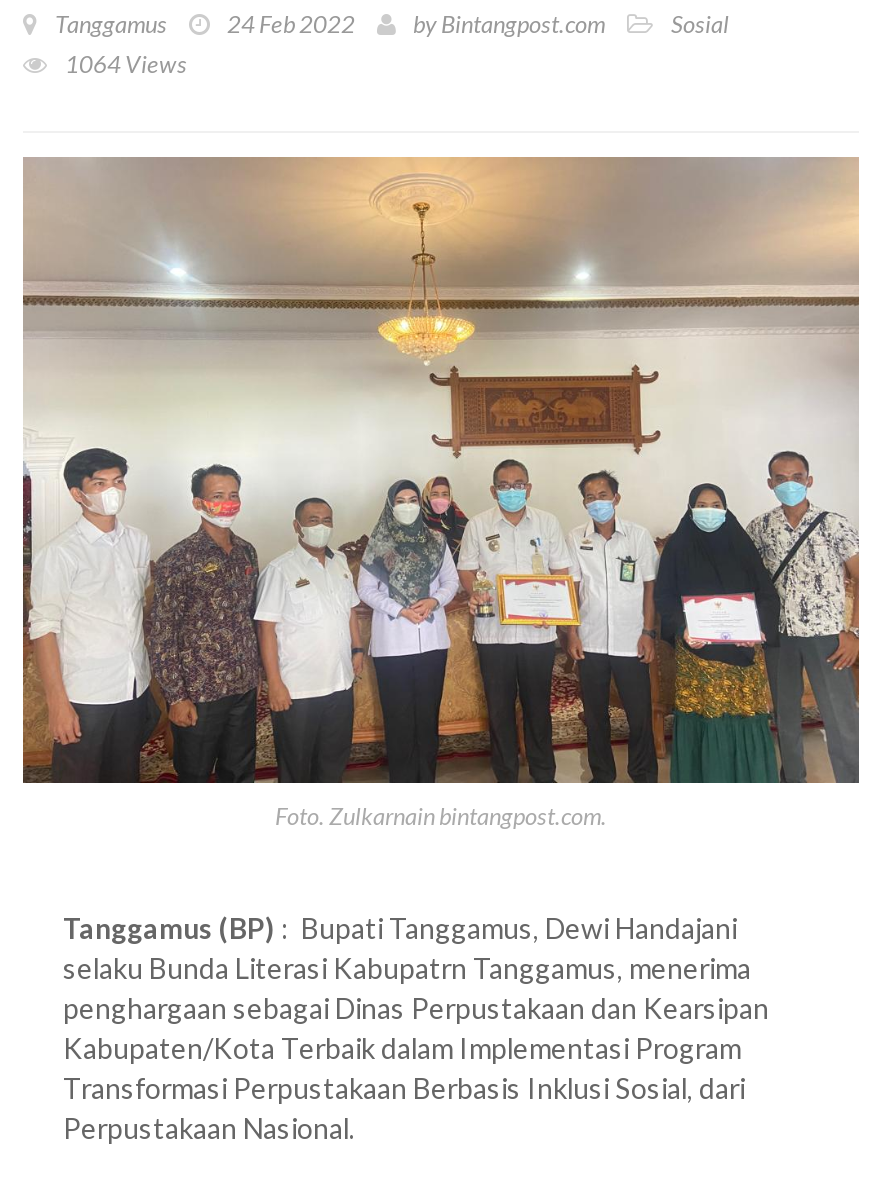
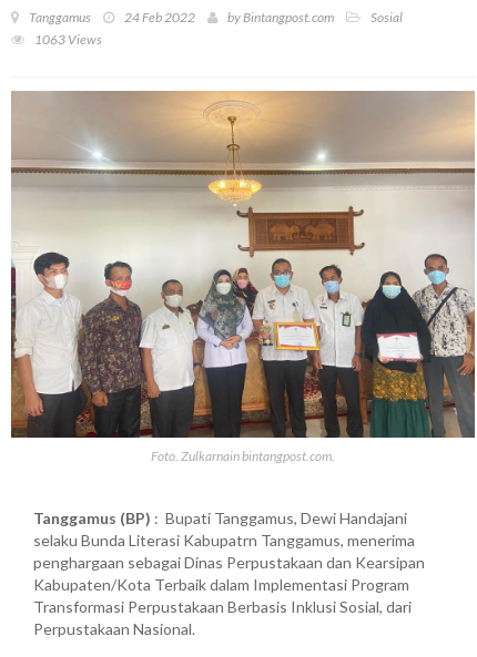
- 1064 Views
+ 1063 Views
